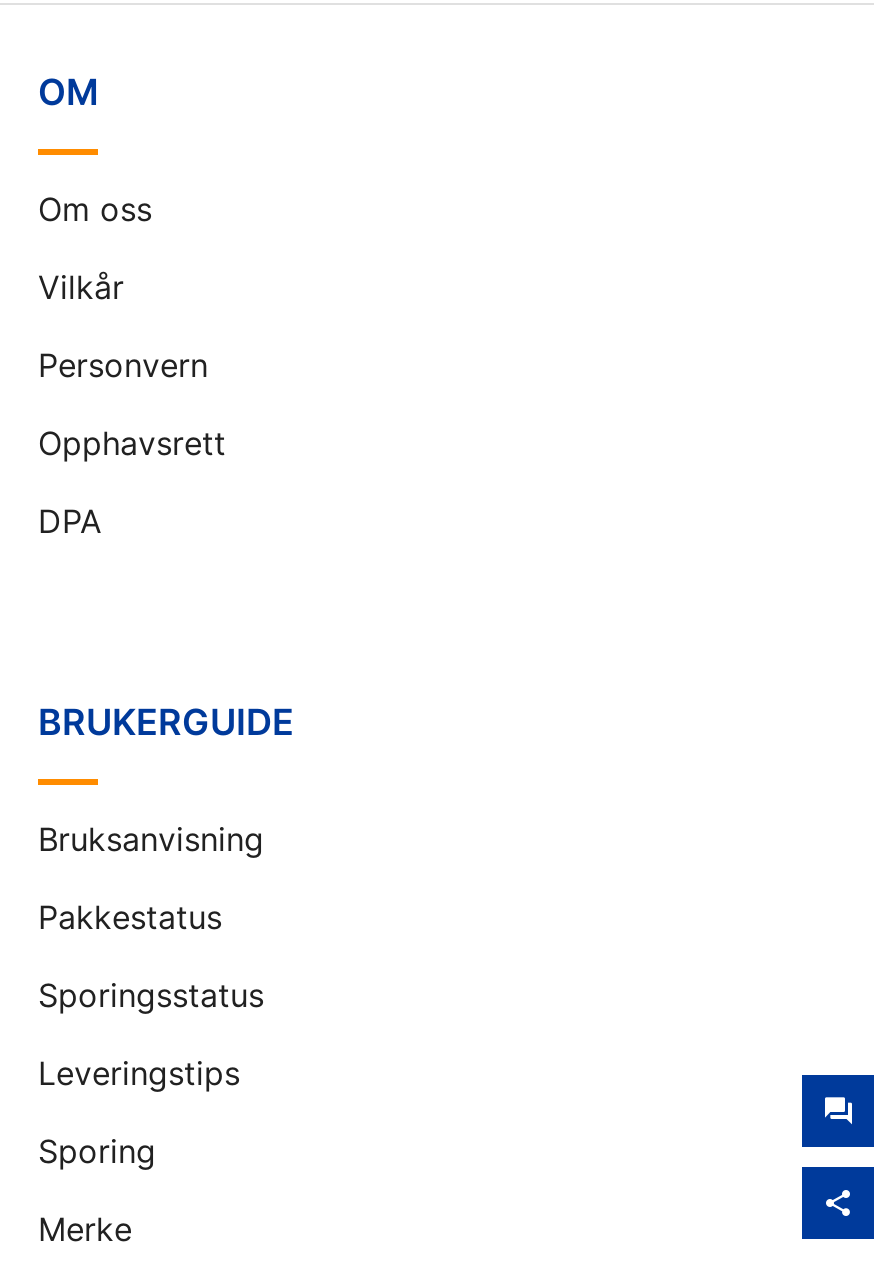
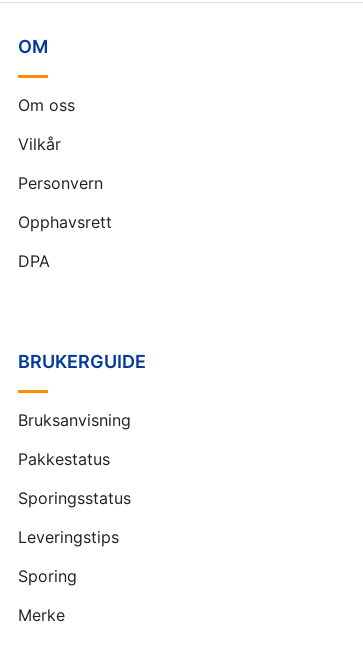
- [image]

- [image]
